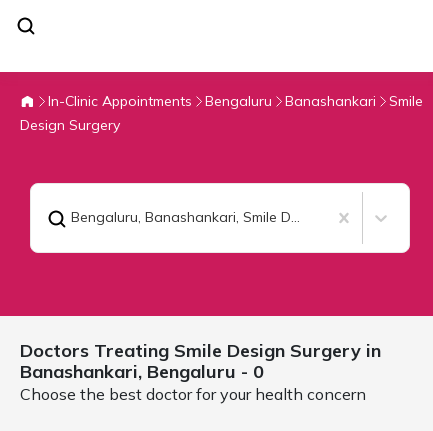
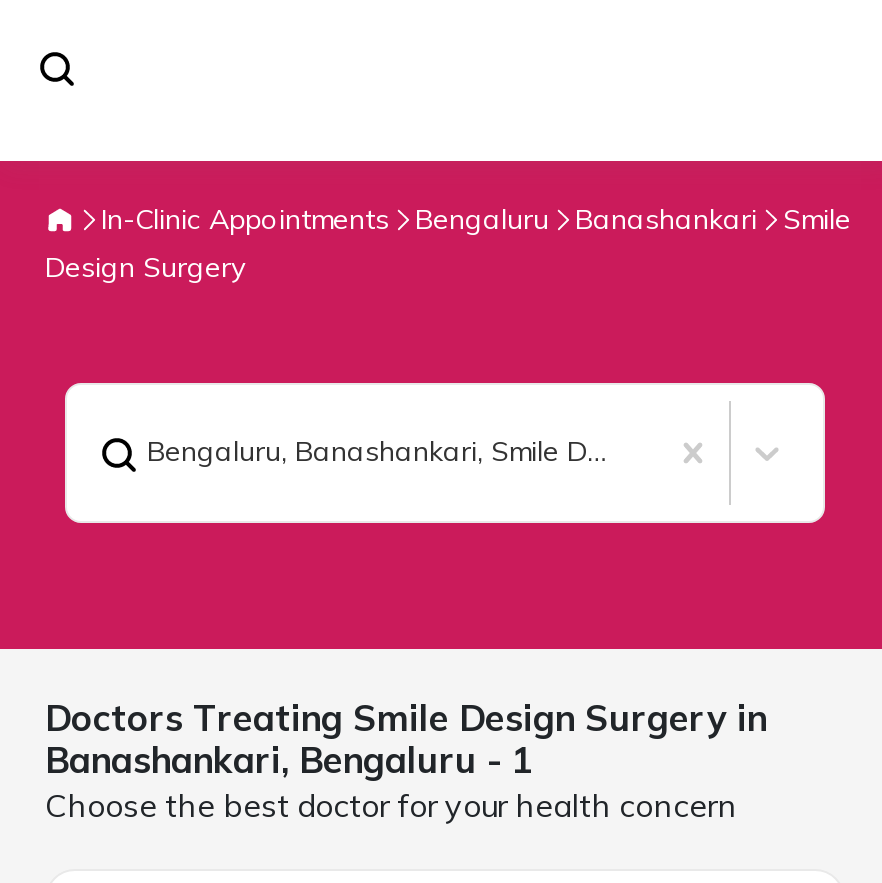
- Banashankari, Bengaluru - 0
+ Banashankari, Bengaluru - 1
